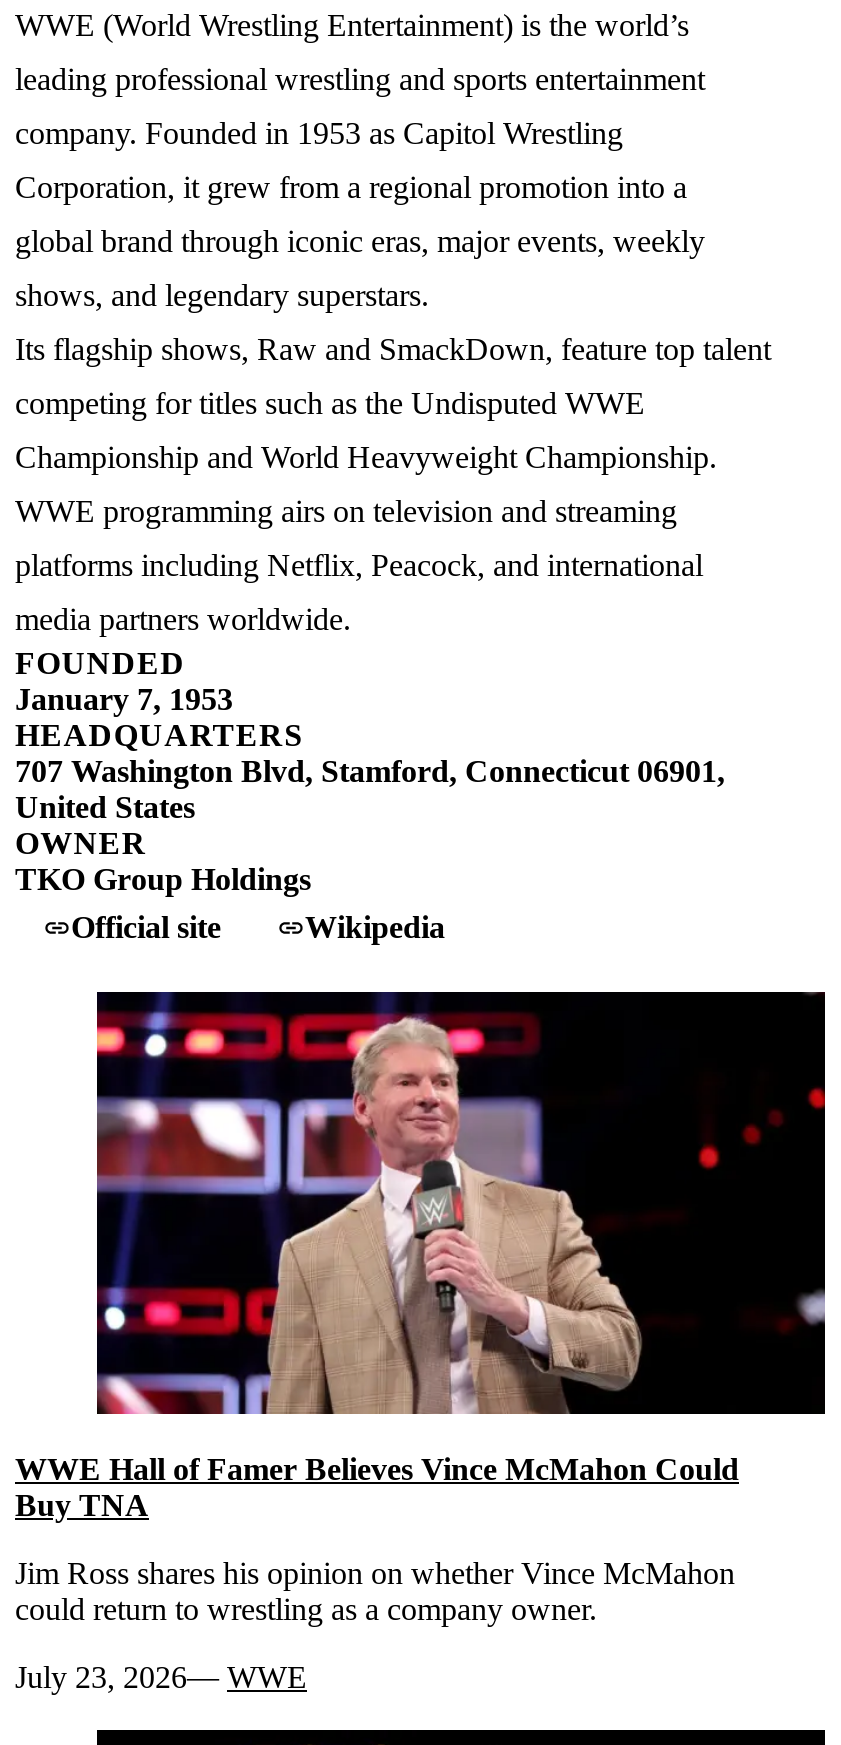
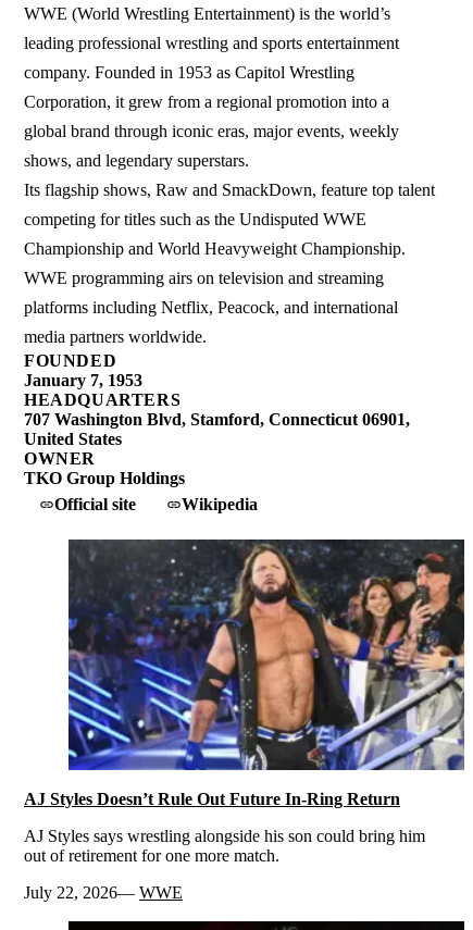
- [image]
- WWE Hall of Famer Believes Vince McMahon Could
- Buy TNA
+ [image]
+ AJ Styles Doesn’t Rule Out Future In-Ring Return

- Jim Ross shares his opinion on whether Vince McMahon
- could return to wrestling as a company owner.
+ AJ Styles says wrestling alongside his son could bring him
+ out of retirement for one more match.

- July 23, 2026 WWE
+ July 22, 2026 WWE
